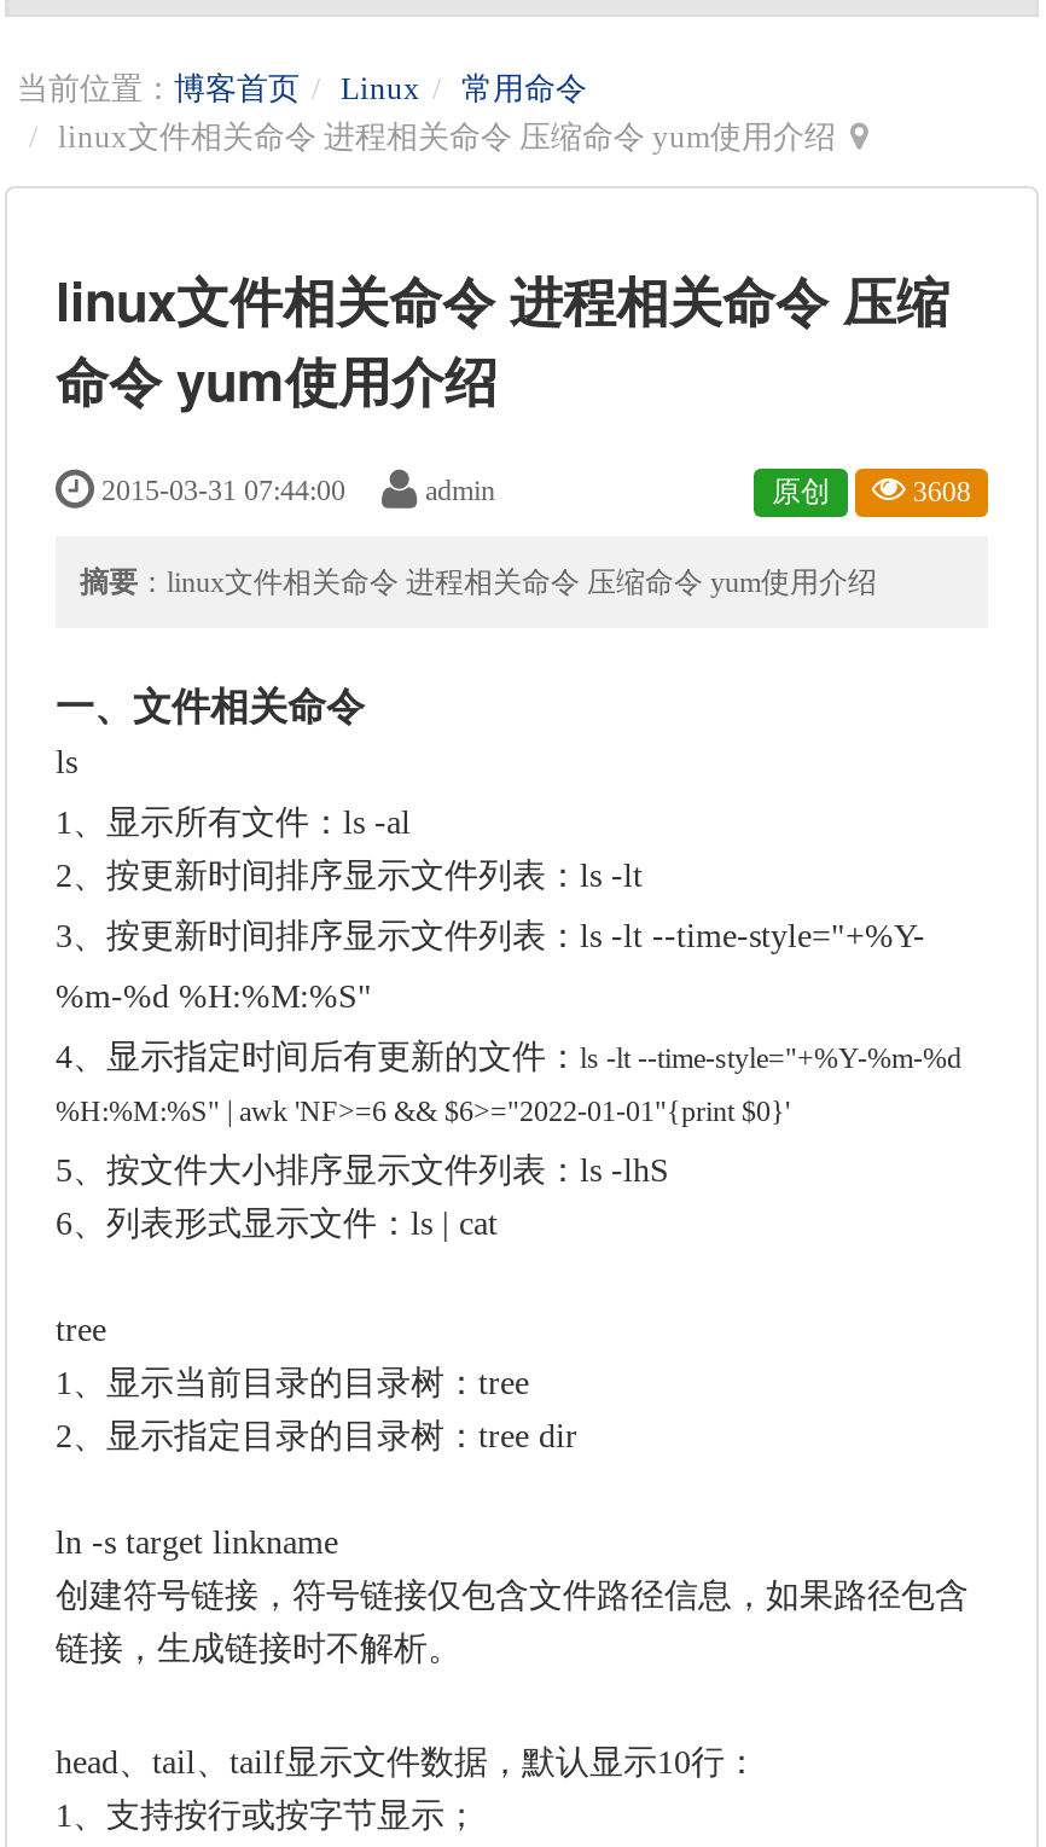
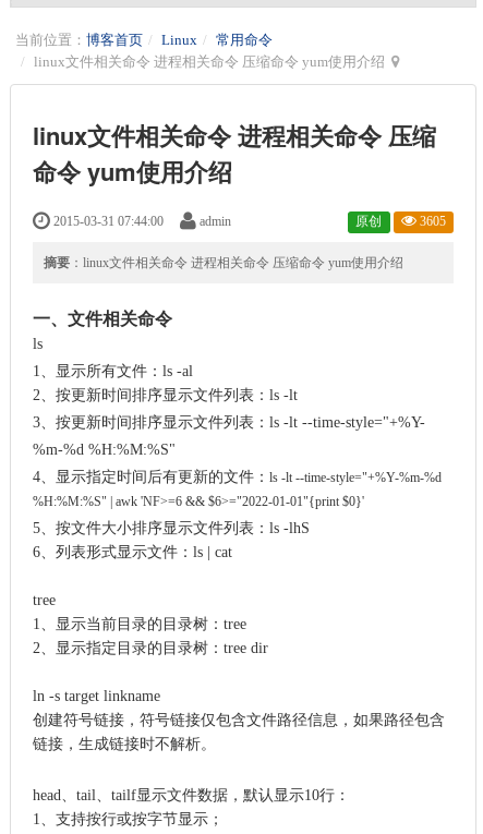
- 3608
+ 3605
